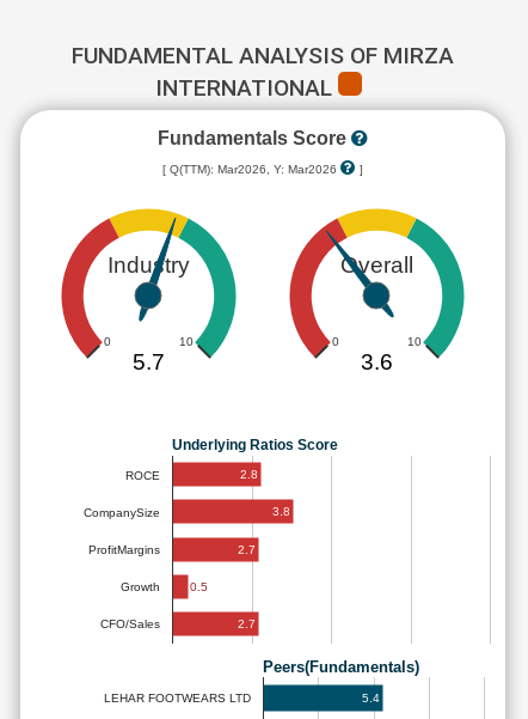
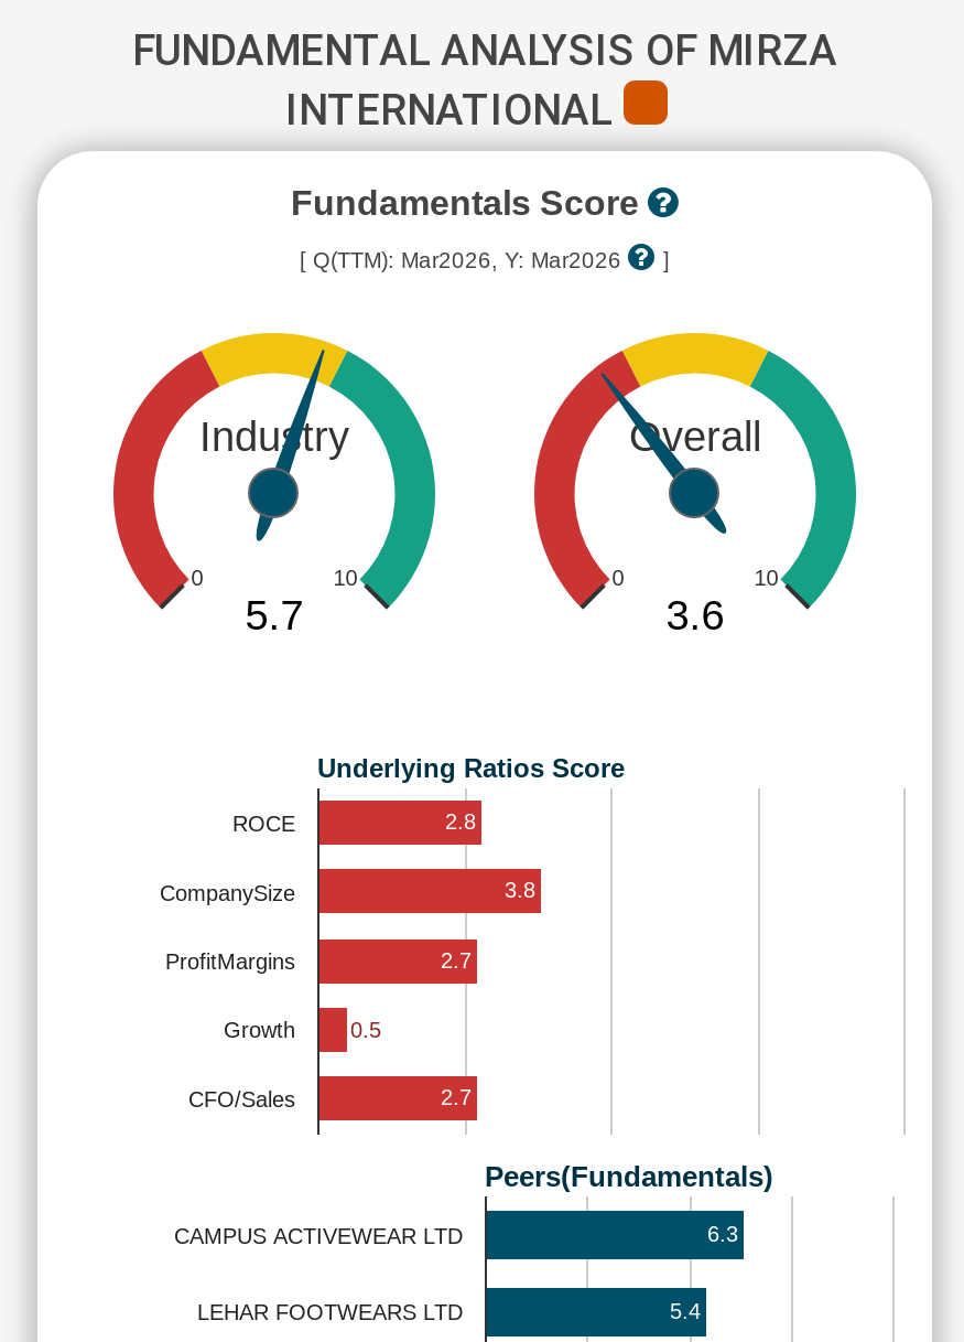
+ CAMPUS ACTIVEWEAR LTD

+ 6.3
